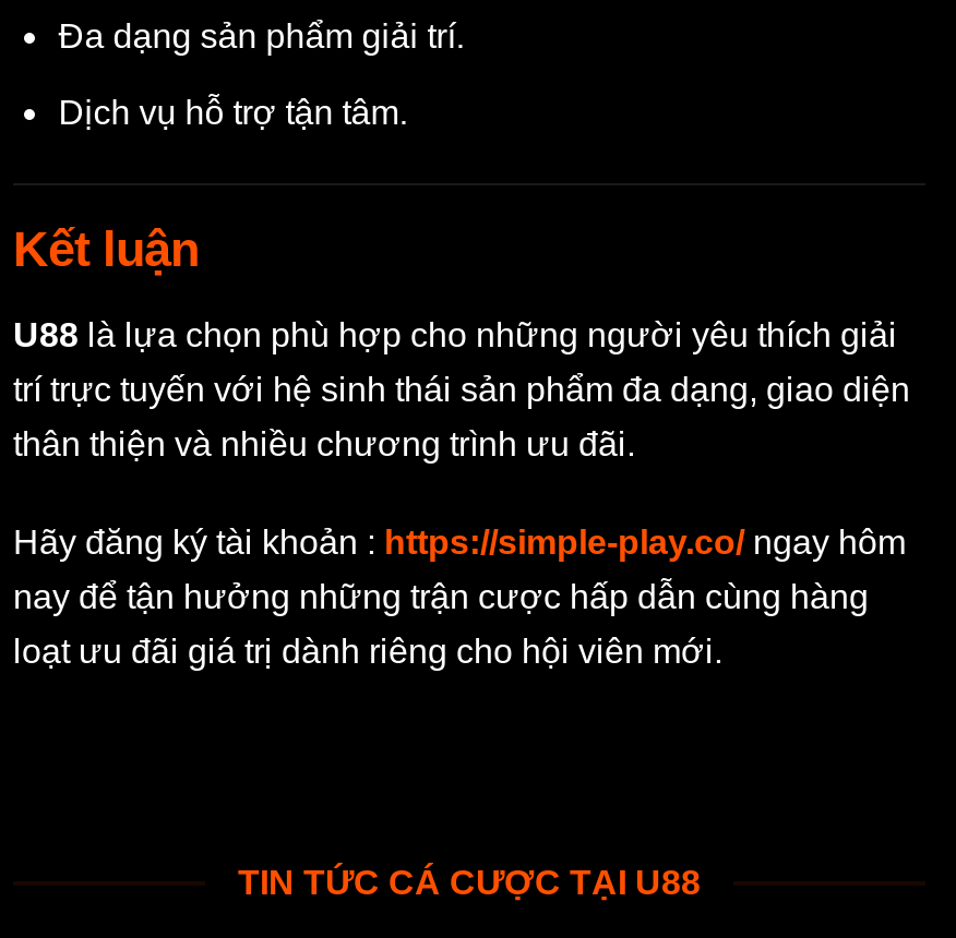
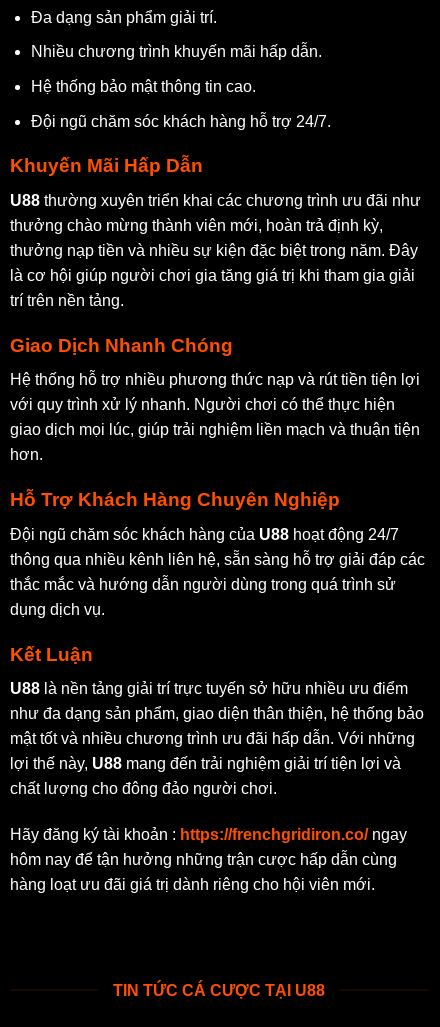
- Dịch vụ hỗ trợ tận tâm.
- Kết luận
- U88 là lựa chọn phù hợp cho những người yêu thích giải
- trí trực tuyến với hệ sinh thái sản phẩm đa dạng, giao diện
- thân thiện và nhiều chương trình ưu đãi.
- Hãy đăng ký tài khoản : https://simple-play.co/ ngay hôm
- nay để tận hưởng những trận cược hấp dẫn cùng hàng
- loạt ưu đãi giá trị dành riêng cho hội viên mới.
+ Nhiều chương trình khuyến mãi hấp dẫn.
+ Hệ thống bảo mật thông tin cao.
+ Đội ngũ chăm sóc khách hàng hỗ trợ 24/7.
+ Khuyến Mãi Hấp Dẫn
+ U88 thường xuyên triển khai các chương trình ưu đãi như
+ thưởng chào mừng thành viên mới, hoàn trả định kỳ,
+ thưởng nạp tiền và nhiều sự kiện đặc biệt trong năm. Đây
+ là cơ hội giúp người chơi gia tăng giá trị khi tham gia giải
+ trí trên nền tảng.
+ Giao Dịch Nhanh Chóng
+ Hệ thống hỗ trợ nhiều phương thức nạp và rút tiền tiện lợi
+ với quy trình xử lý nhanh. Người chơi có thể thực hiện
+ giao dịch mọi lúc, giúp trải nghiệm liền mạch và thuận tiện
+ hơn.
+ Hỗ Trợ Khách Hàng Chuyên Nghiệp
+ Đội ngũ chăm sóc khách hàng của U88 hoạt động 24/7
+ thông qua nhiều kênh liên hệ, sẵn sàng hỗ trợ giải đáp các
+ thắc mắc và hướng dẫn người dùng trong quá trình sử
+ dụng dịch vụ.
+ Kết Luận
+ U88 là nền tảng giải trí trực tuyến sở hữu nhiều ưu điểm
+ như đa dạng sản phẩm, giao diện thân thiện, hệ thống bảo
+ mật tốt và nhiều chương trình ưu đãi hấp dẫn. Với những
+ lợi thế này, U88 mang đến trải nghiệm giải trí tiện lợi và
+ chất lượng cho đông đảo người chơi.
+ Hãy đăng ký tài khoản : https://frenchgridiron.co/ ngay
+ hôm nay để tận hưởng những trận cược hấp dẫn cùng
+ hàng loạt ưu đãi giá trị dành riêng cho hội viên mới.
